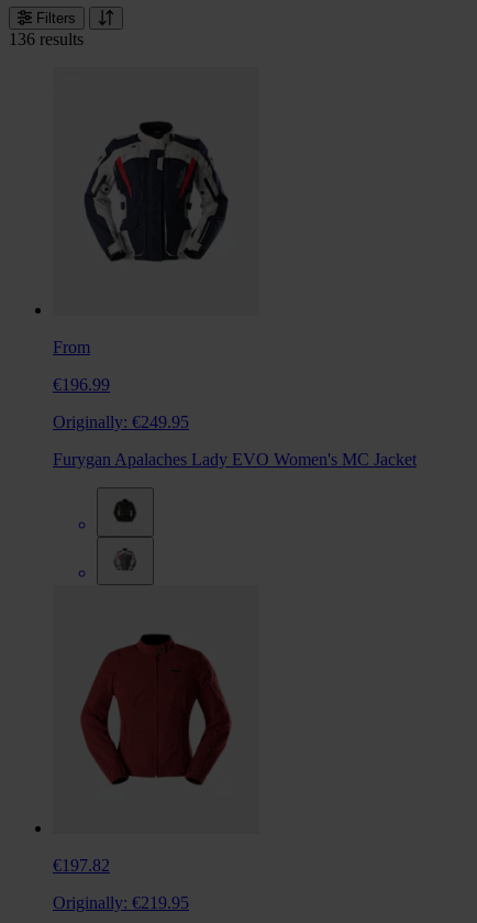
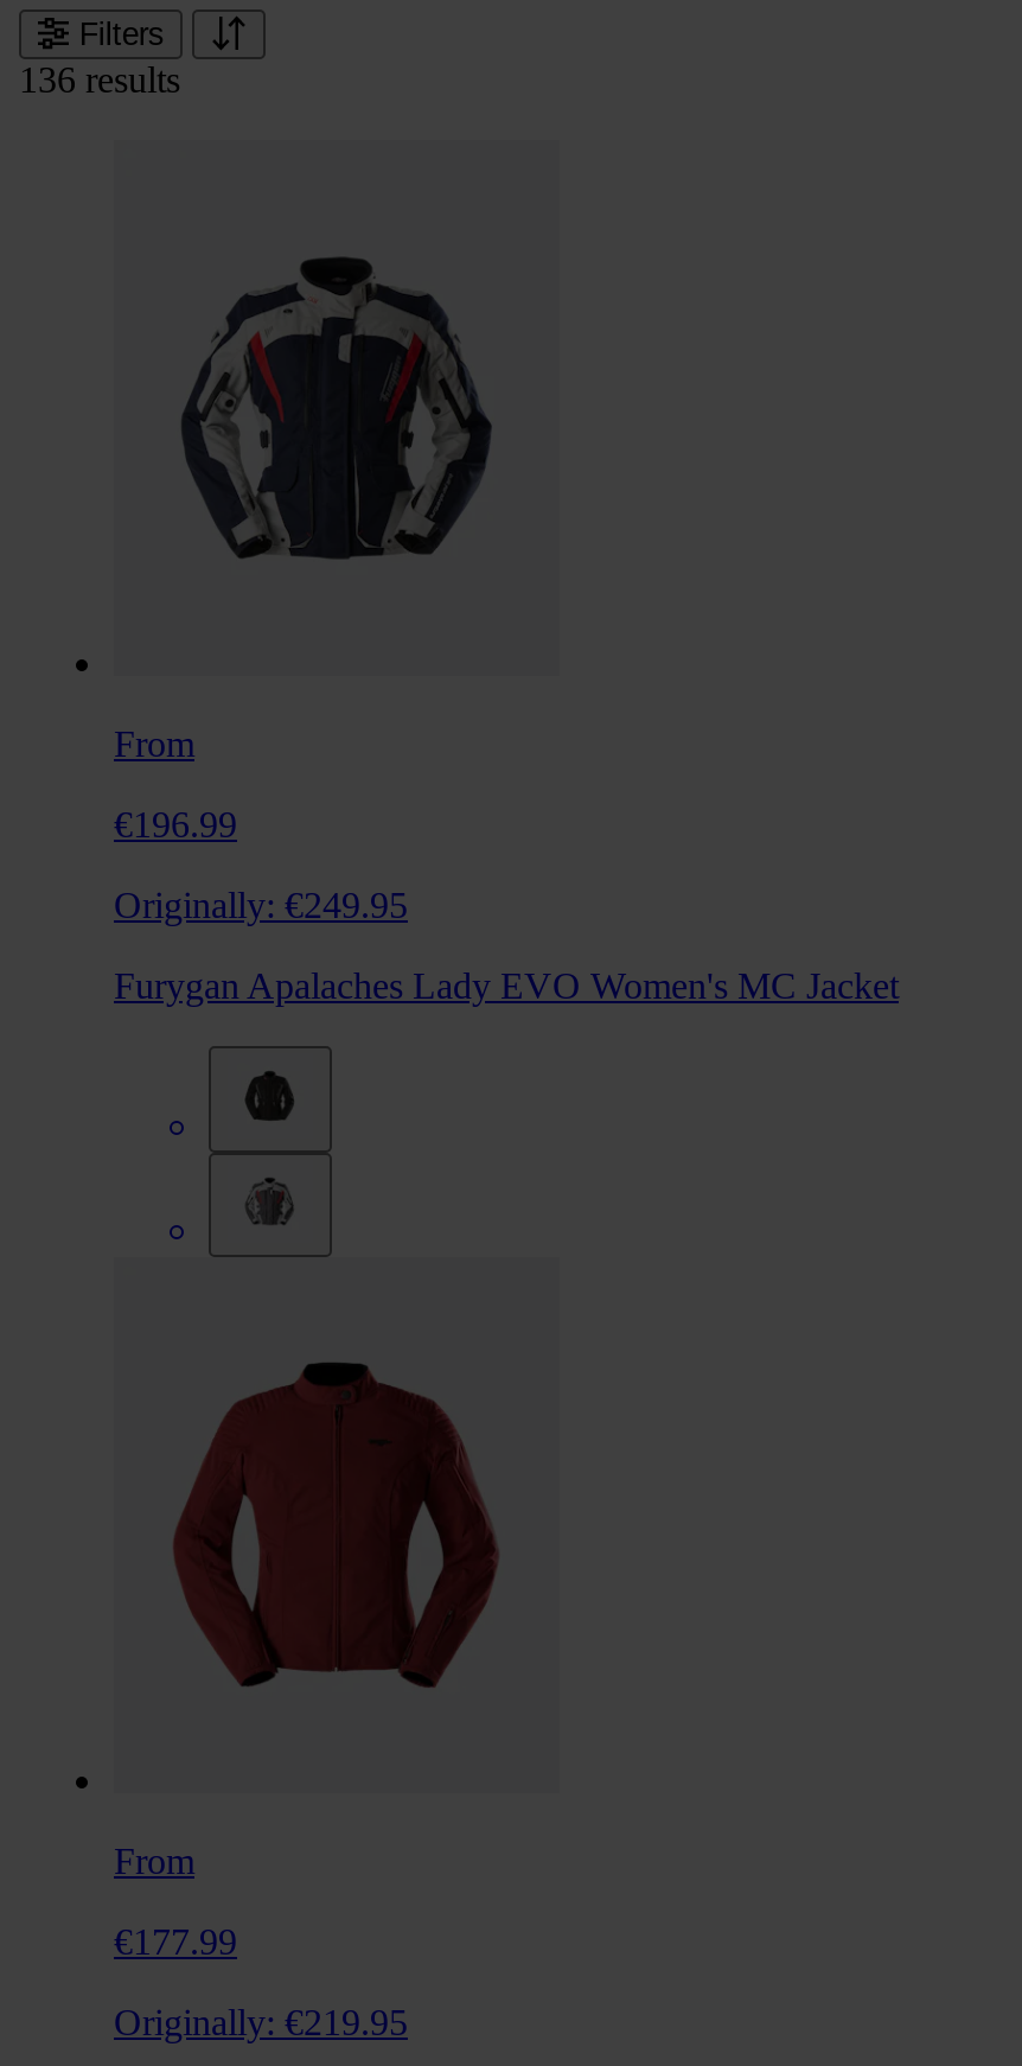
- €197.82
+ From
+ €177.99
